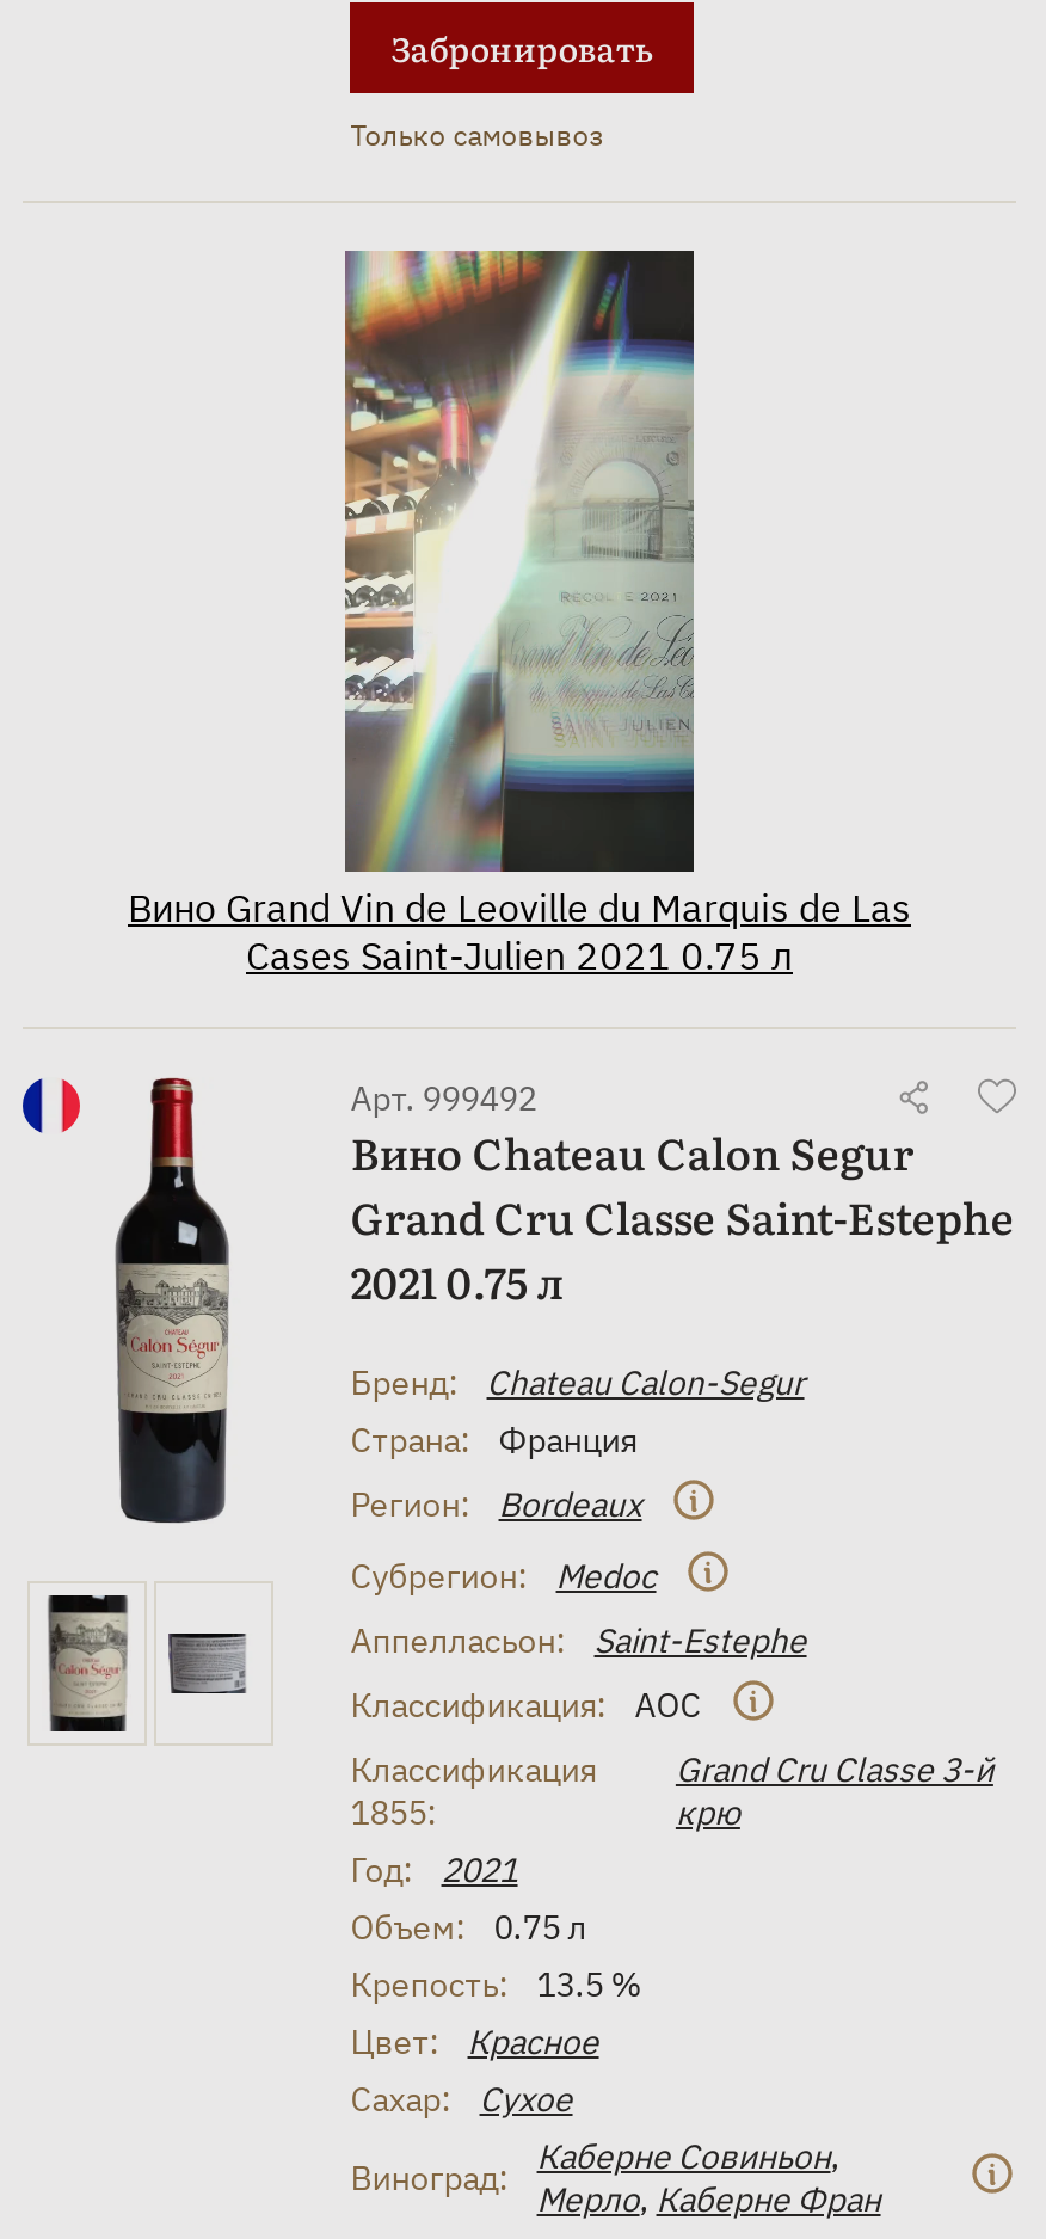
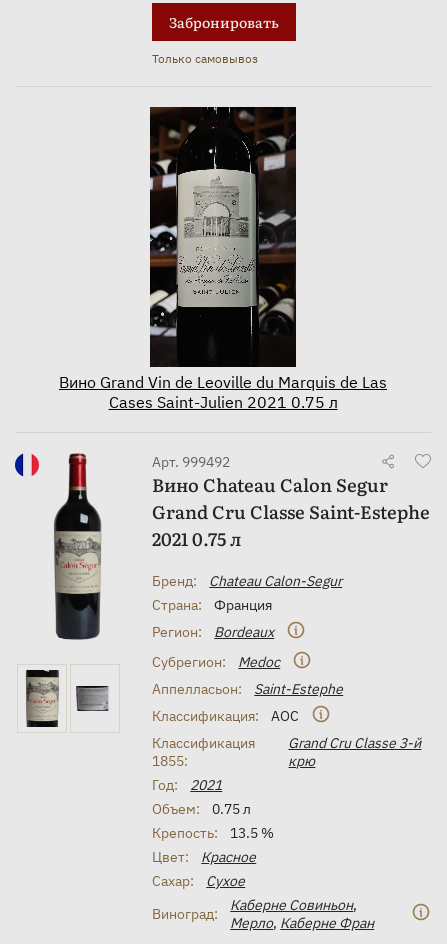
- [image]
+ [image]
